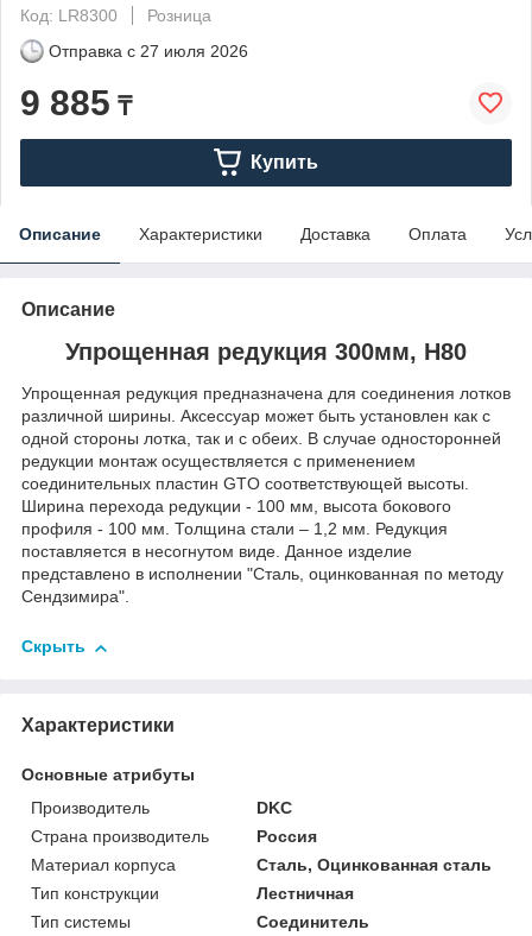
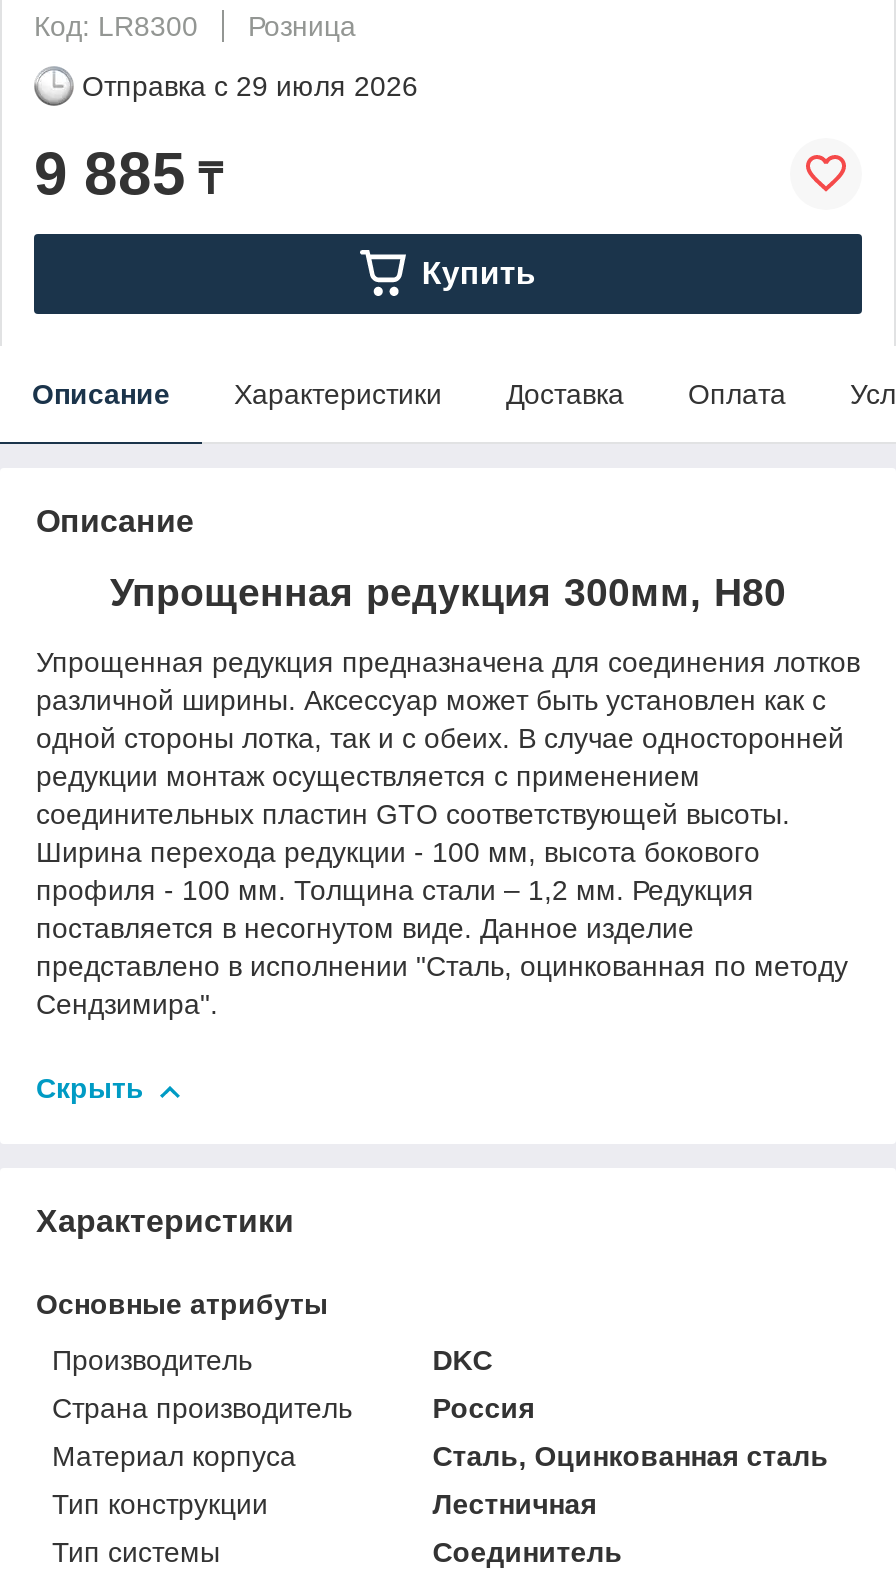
- Отправка с 27 июля 2026
+ Отправка с 29 июля 2026
